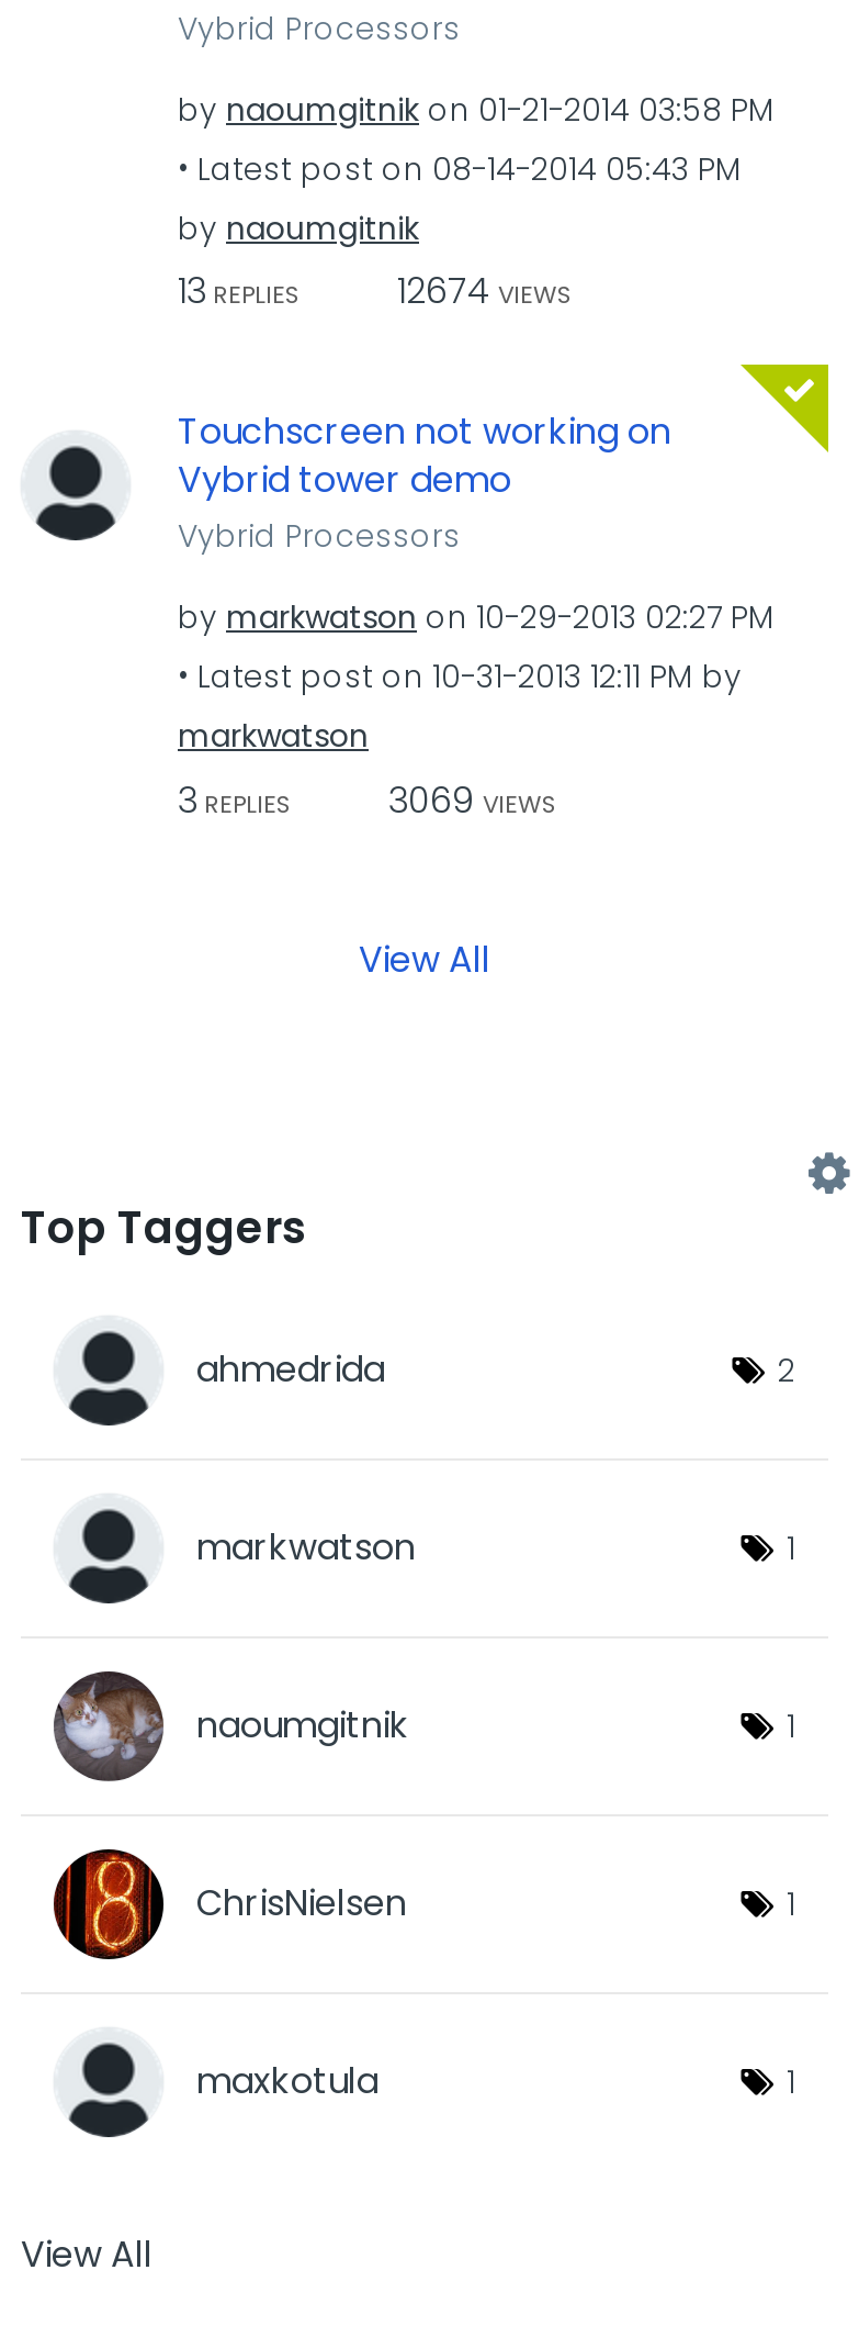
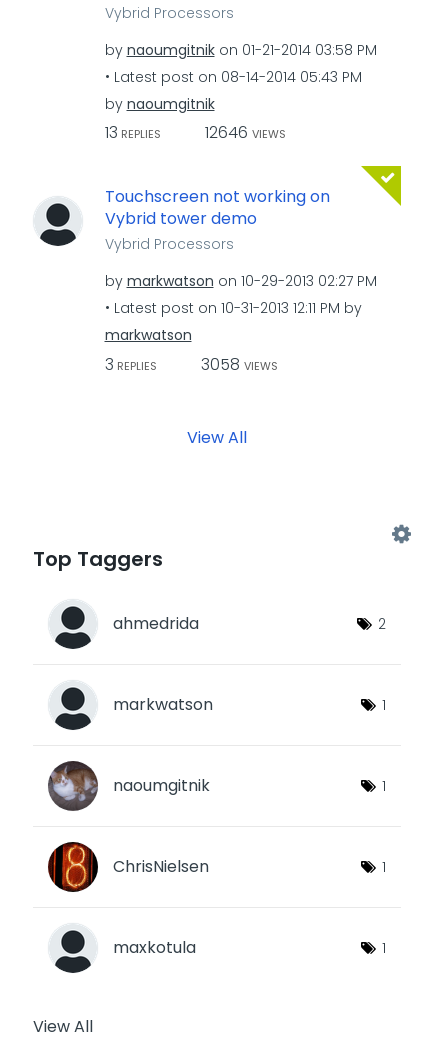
- 13 REPLIES 12674 VIEWS
+ 13 REPLIES 12646 VIEWS

- 3 REPLIES 3069 VIEWS
+ 3 REPLIES 3058 VIEWS
